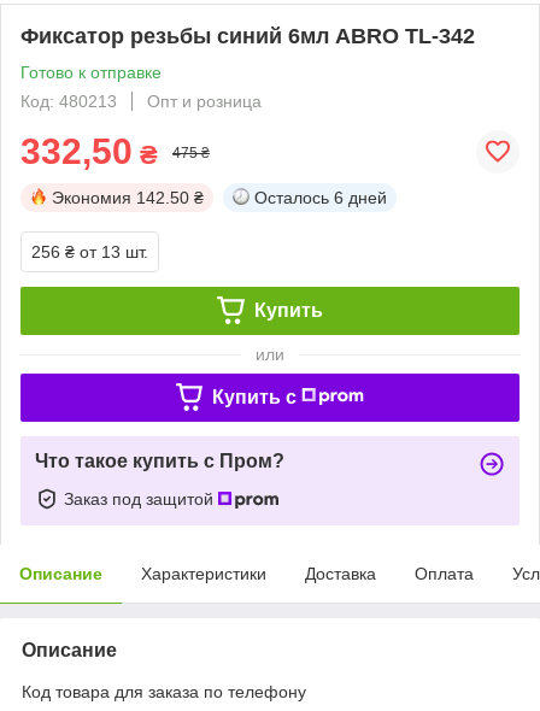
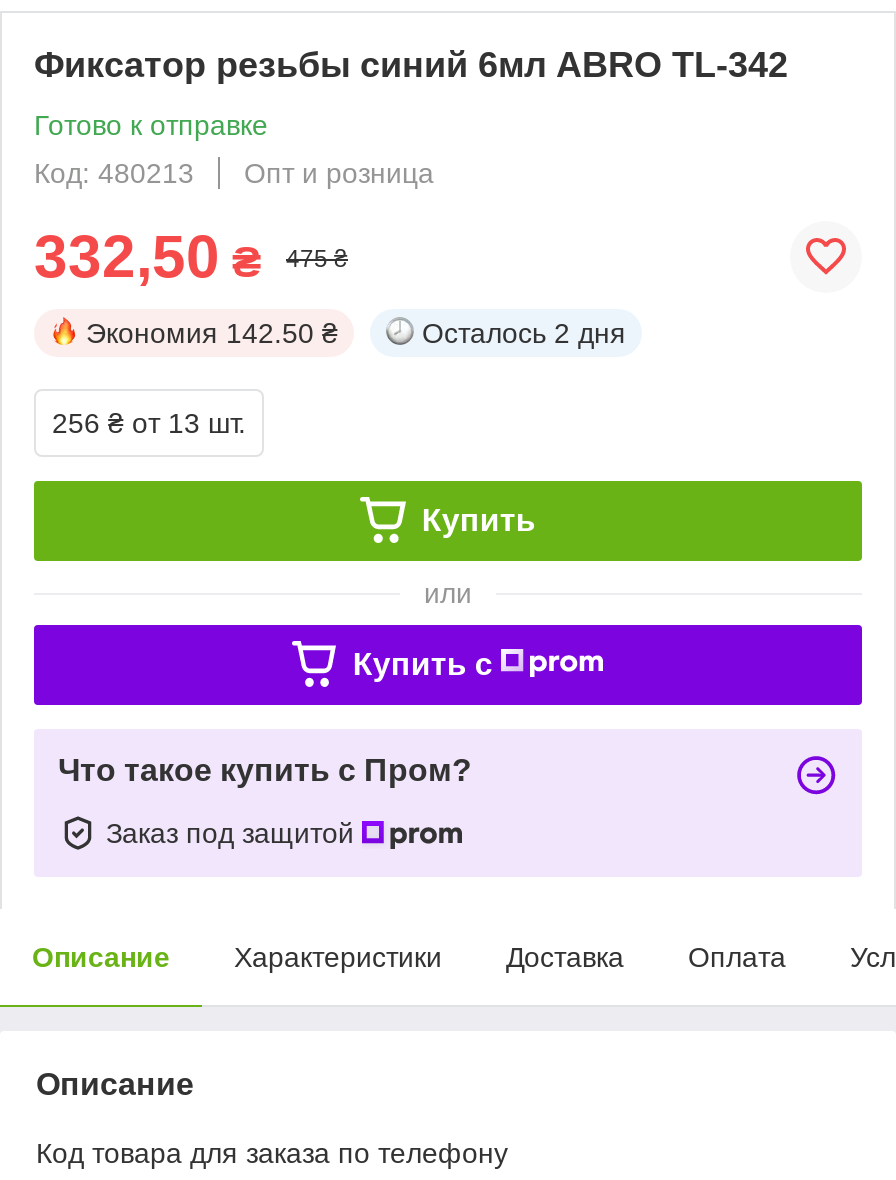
- Осталось 6 дней
+ Осталось 2 дня
